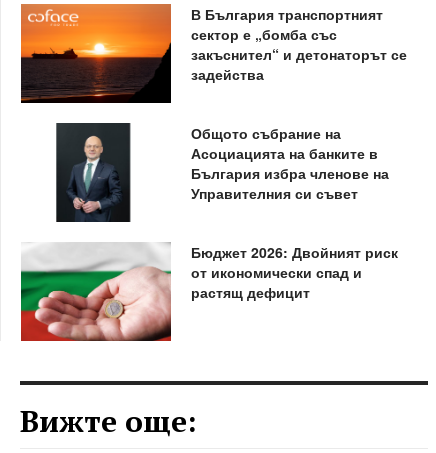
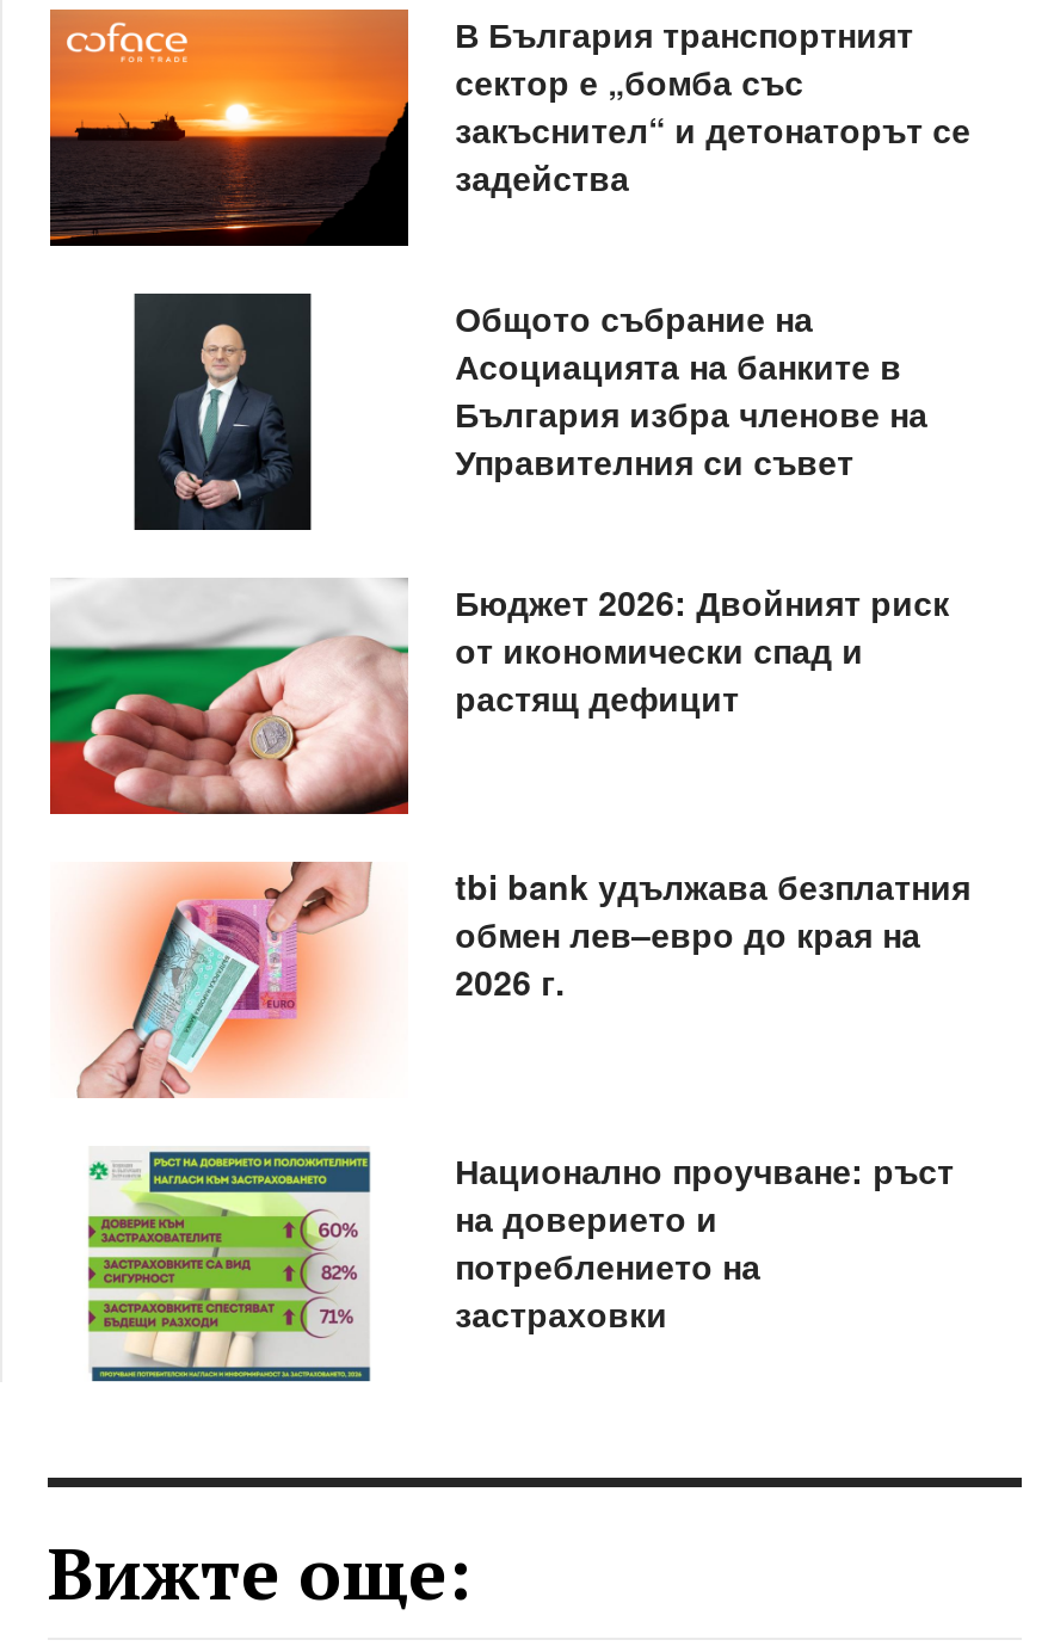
+ [image]
+ tbi bank удължава безплатния
+ обмен лев–евро до края на
+ 2026 г.

+ [image]
+ Национално проучване: ръст
+ на доверието и
+ потреблението на
+ застраховки
